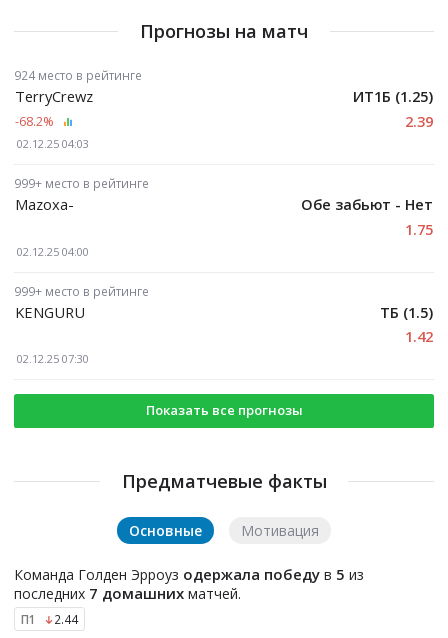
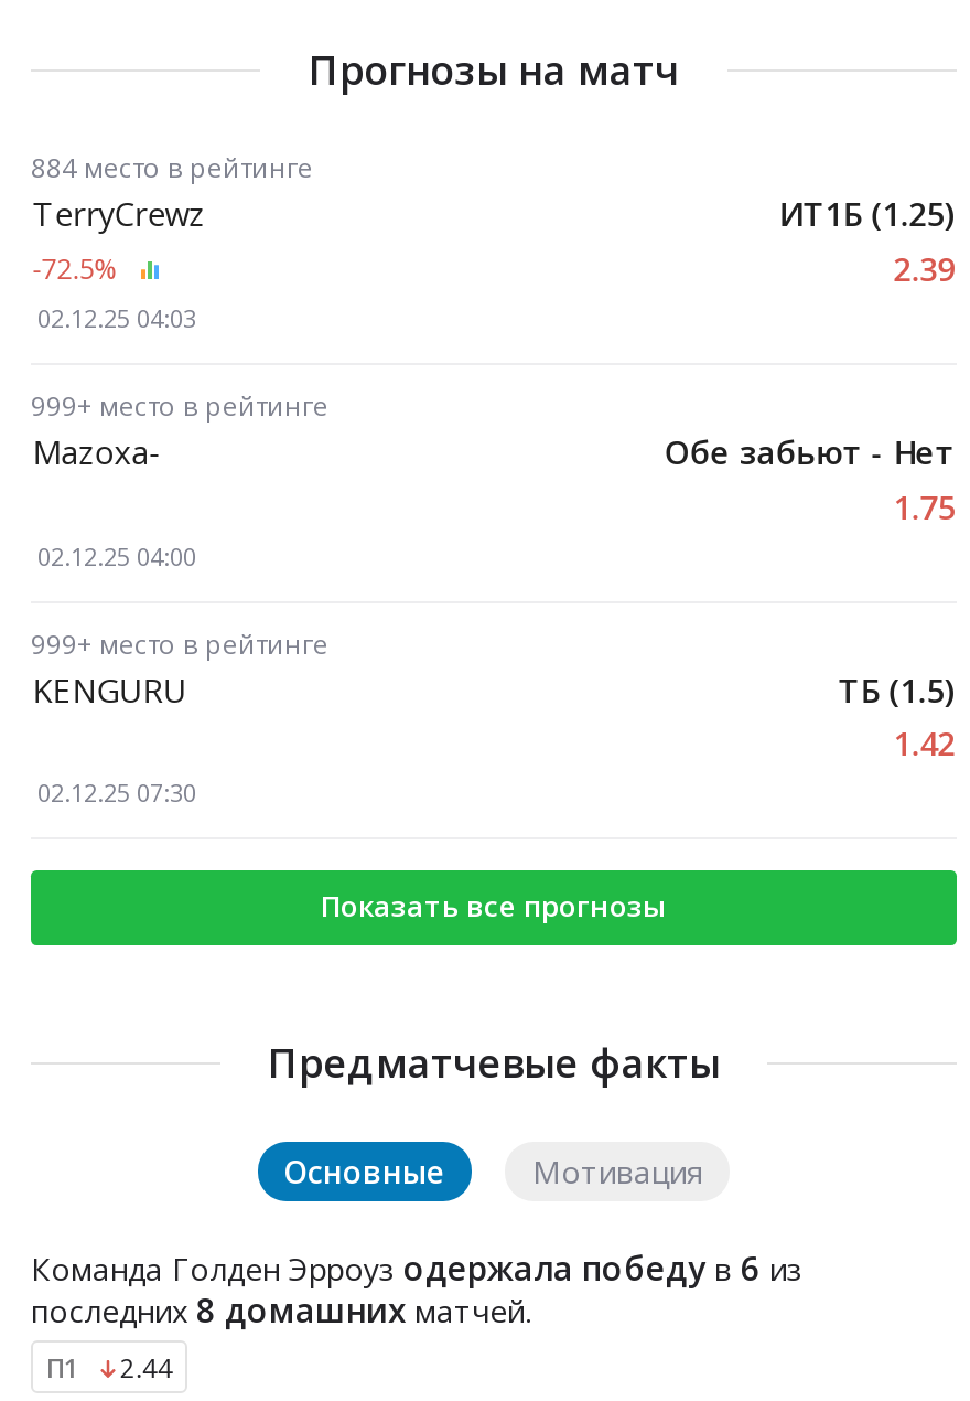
- 924 место в рейтинге
+ 884 место в рейтинге

- -68.2%
+ -72.5%

- Команда Голден Эрроуз одержала победу в 5 из
+ Команда Голден Эрроуз одержала победу в 6 из

- последних 7 домашних матчей.
+ последних 8 домашних матчей.
